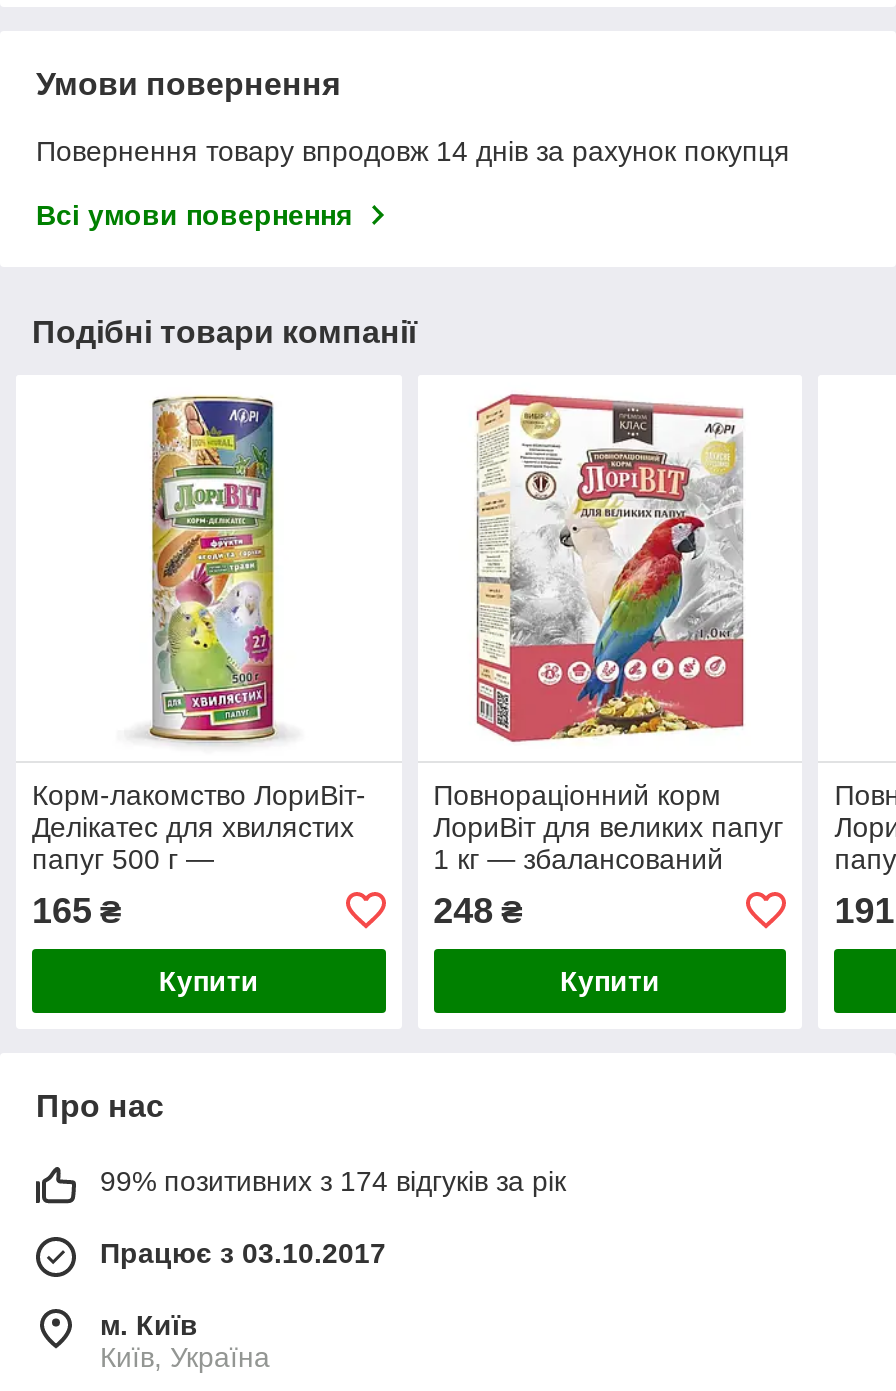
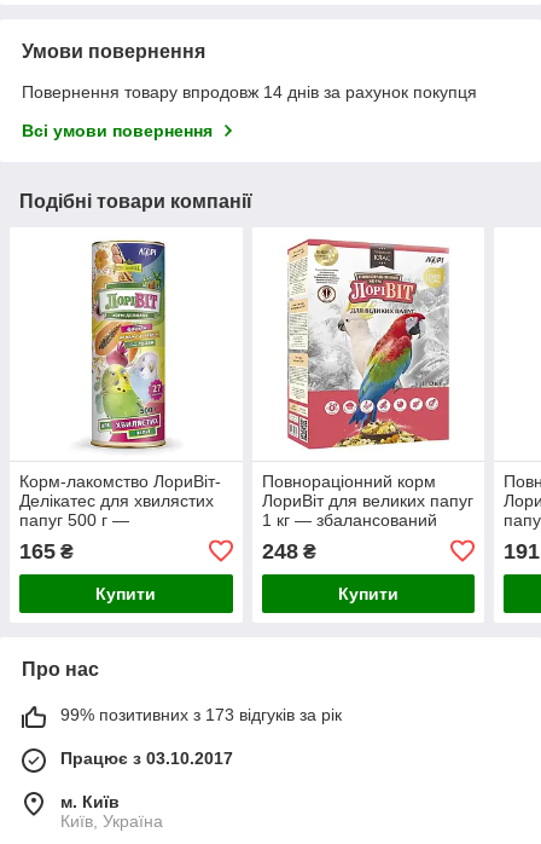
- 99% позитивних з 174 відгуків за рік
+ 99% позитивних з 173 відгуків за рік
